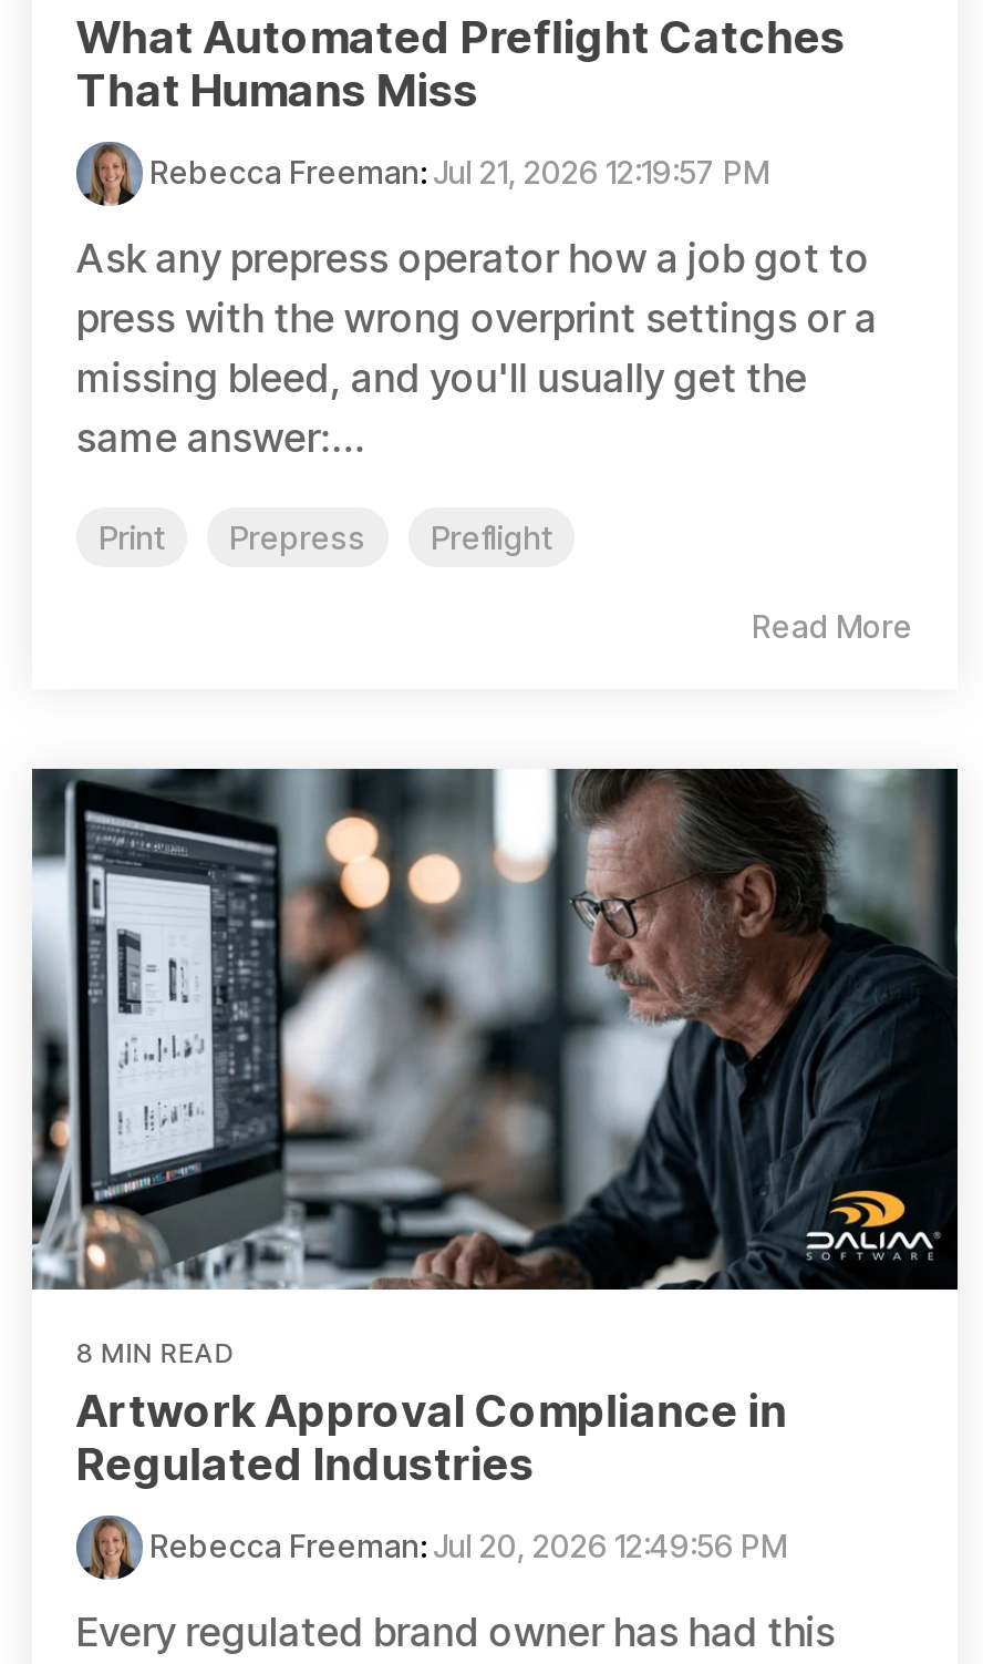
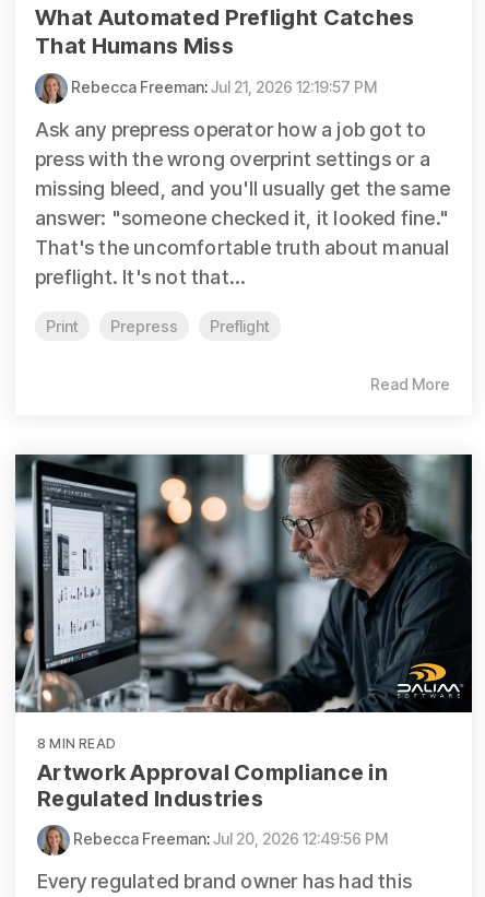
- missing bleed, and you'll usually get the
- same answer:...
+ missing bleed, and you'll usually get the same
+ answer: "someone checked it, it looked fine."
+ That's the uncomfortable truth about manual
+ preflight. It's not that...
